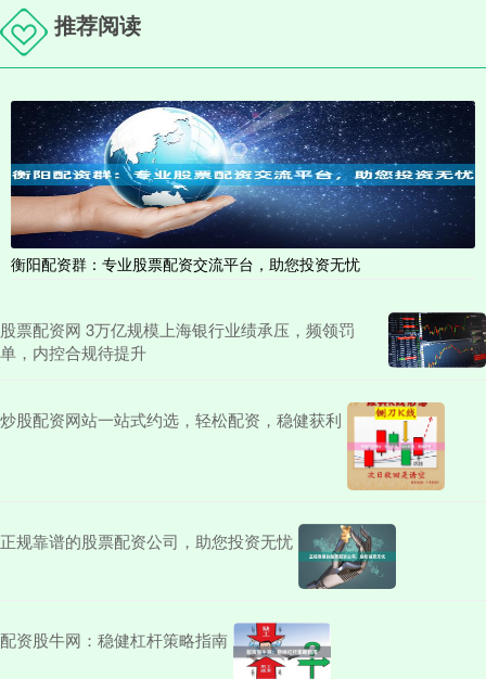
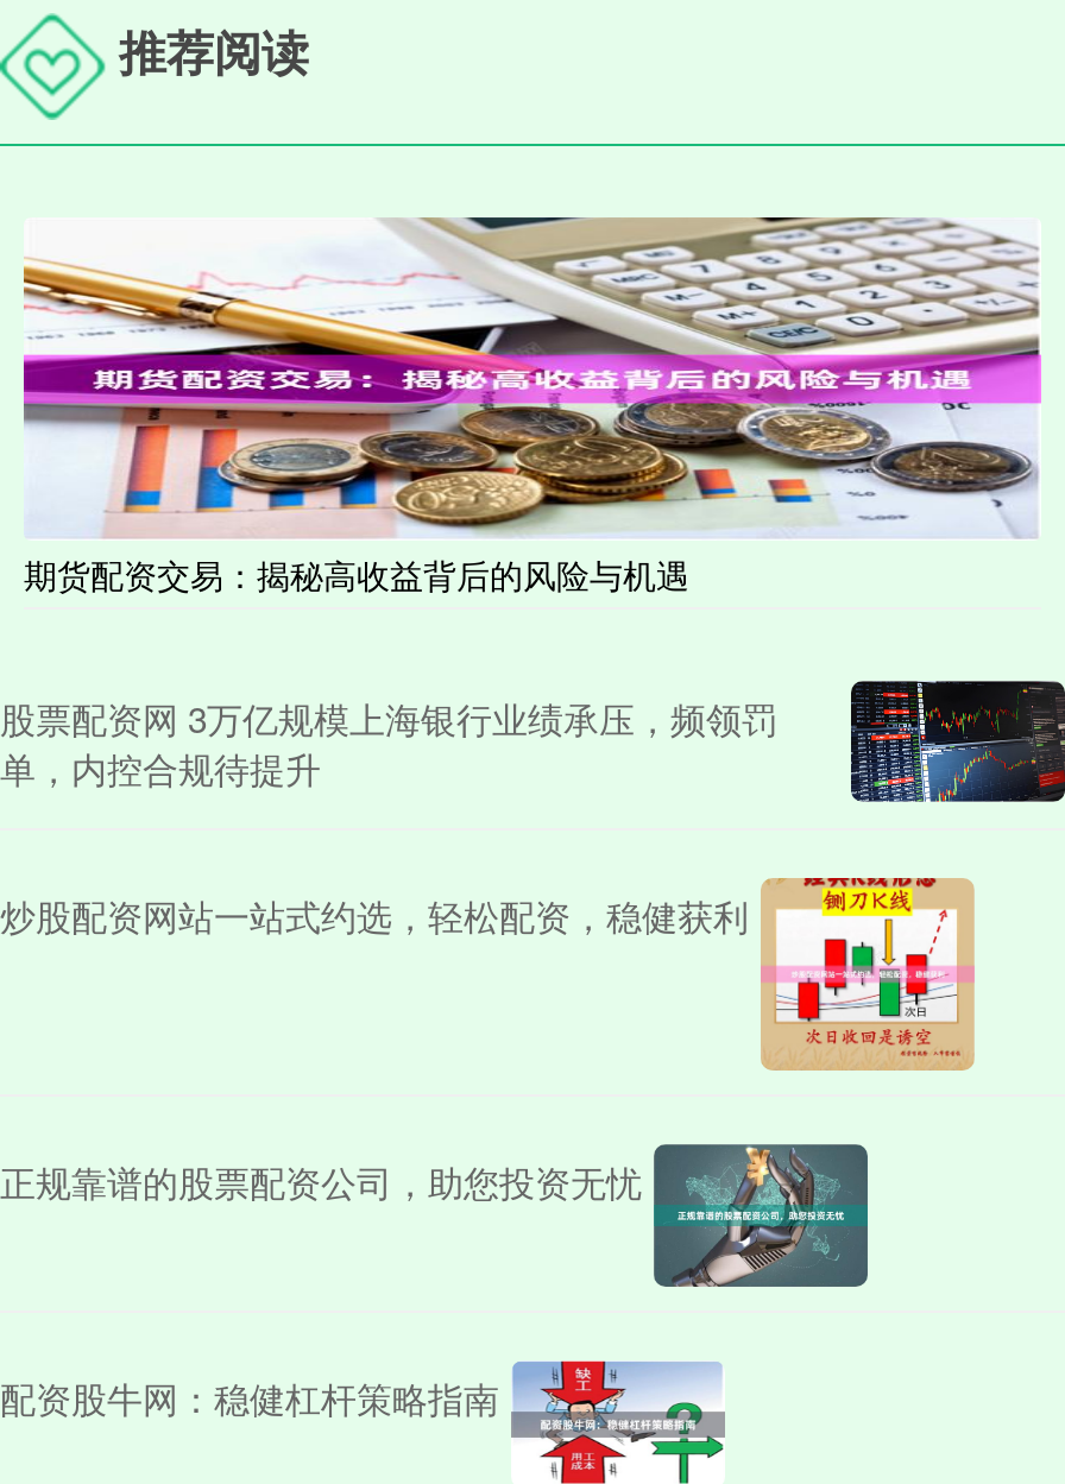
- [image]
- 衡阳配资群：专业股票配资交流平台，助您投资无忧
+ [image]
+ 期货配资交易：揭秘高收益背后的风险与机遇
